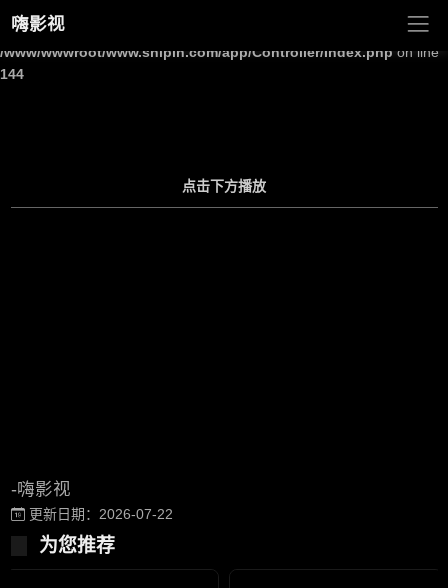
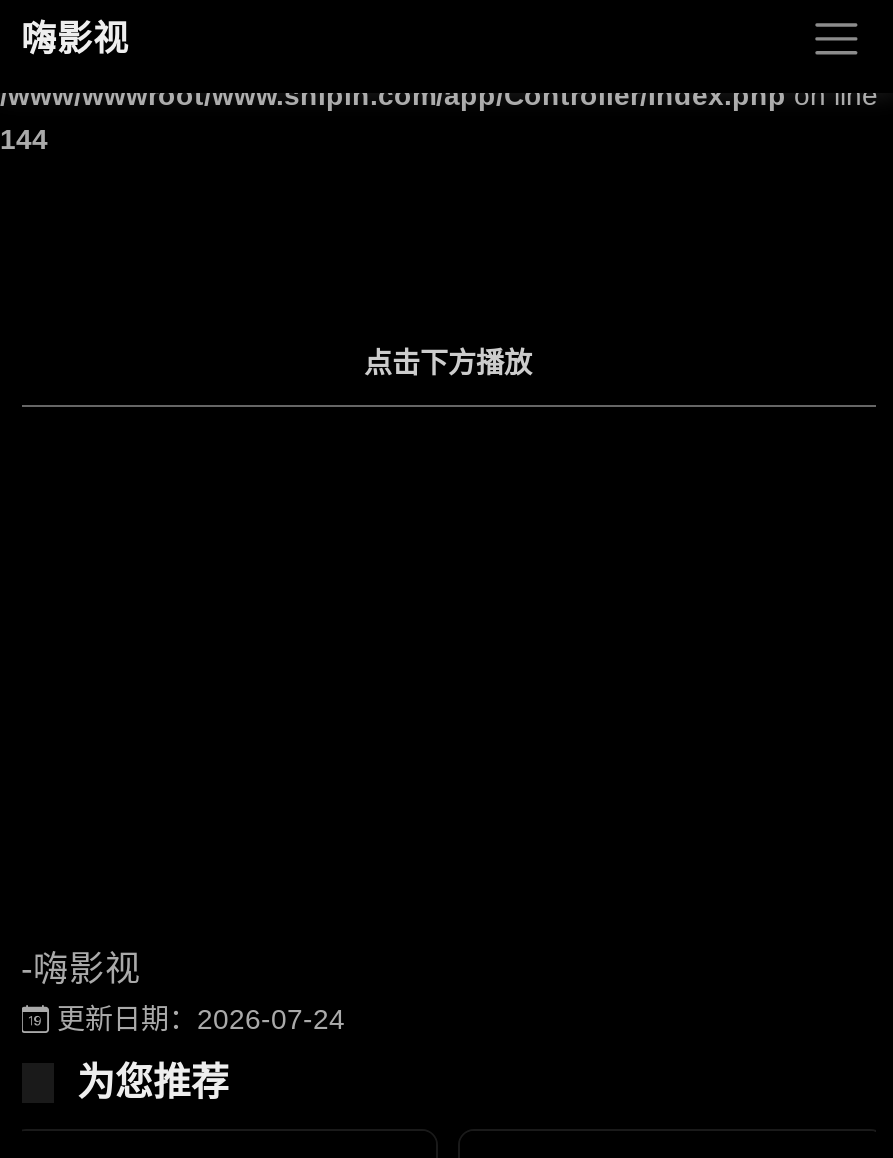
- 更新日期：2026-07-22
+ 更新日期：2026-07-24
